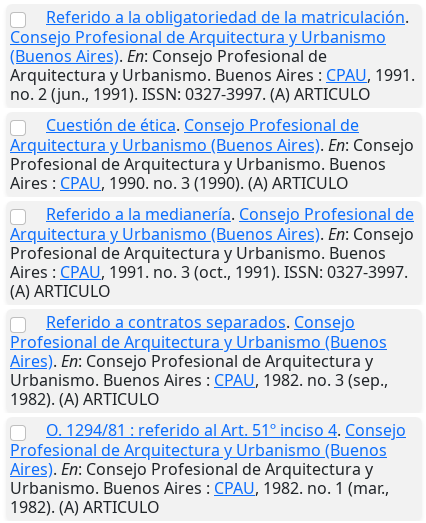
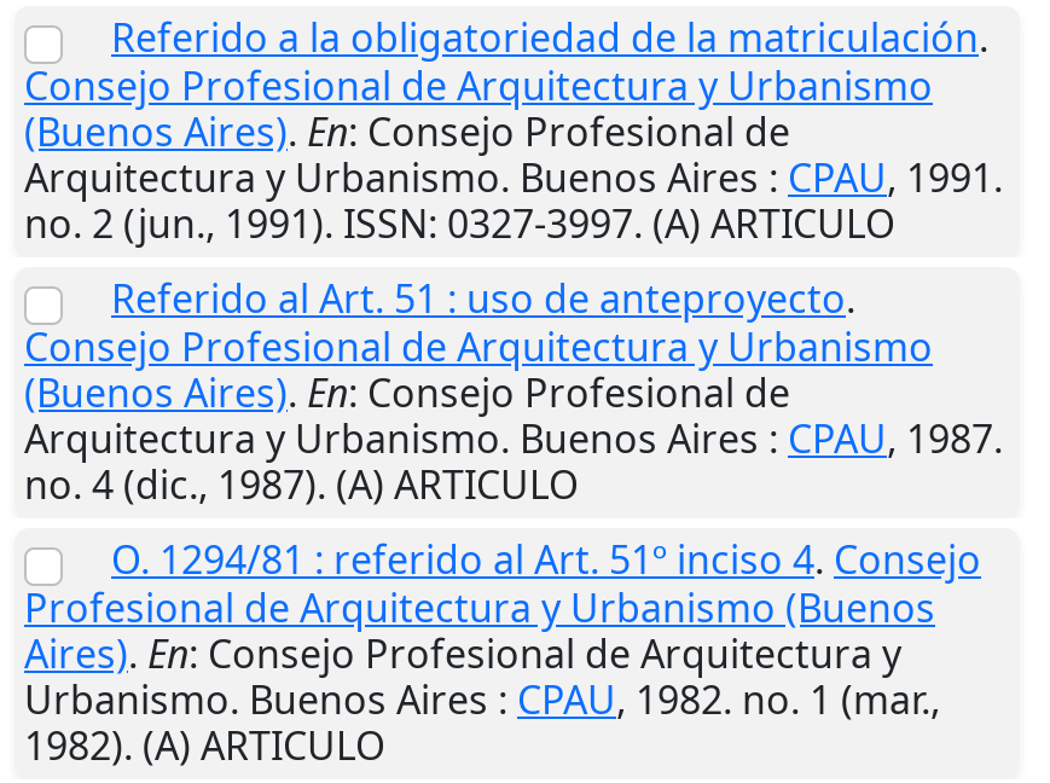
- Cuestión de ética. Consejo Profesional de
- Arquitectura y Urbanismo (Buenos Aires).En: Consejo
- Profesional de Arquitectura y Urbanismo. Buenos
- Aires: CPAU, 1990. no. 3 (1990). (A) ARTICULO
- Referido a la medianería. Consejo Profesional de
- Arquitectura y Urbanismo (Buenos Aires).En: Consejo
- Profesional de Arquitectura y Urbanismo. Buenos
- Aires: CPAU, 1991. no. 3 (oct., 1991). ISSN: 0327-3997.
- (A) ARTICULO
- Referido a contratos separados. Consejo
- Profesional de Arquitectura y Urbanismo (Buenos
- Aires).En: Consejo Profesional de Arquitectura y
- Urbanismo. Buenos Aires: CPAU, 1982. no. 3 (sep.,
- 1982). (A) ARTICULO
+ Referido al Art. 51 : uso de anteproyecto.
+ Consejo Profesional de Arquitectura y Urbanismo
+ (Buenos Aires).En: Consejo Profesional de
+ Arquitectura y Urbanismo. Buenos Aires: CPAU, 1987.
+ no. 4 (dic., 1987). (A) ARTICULO
